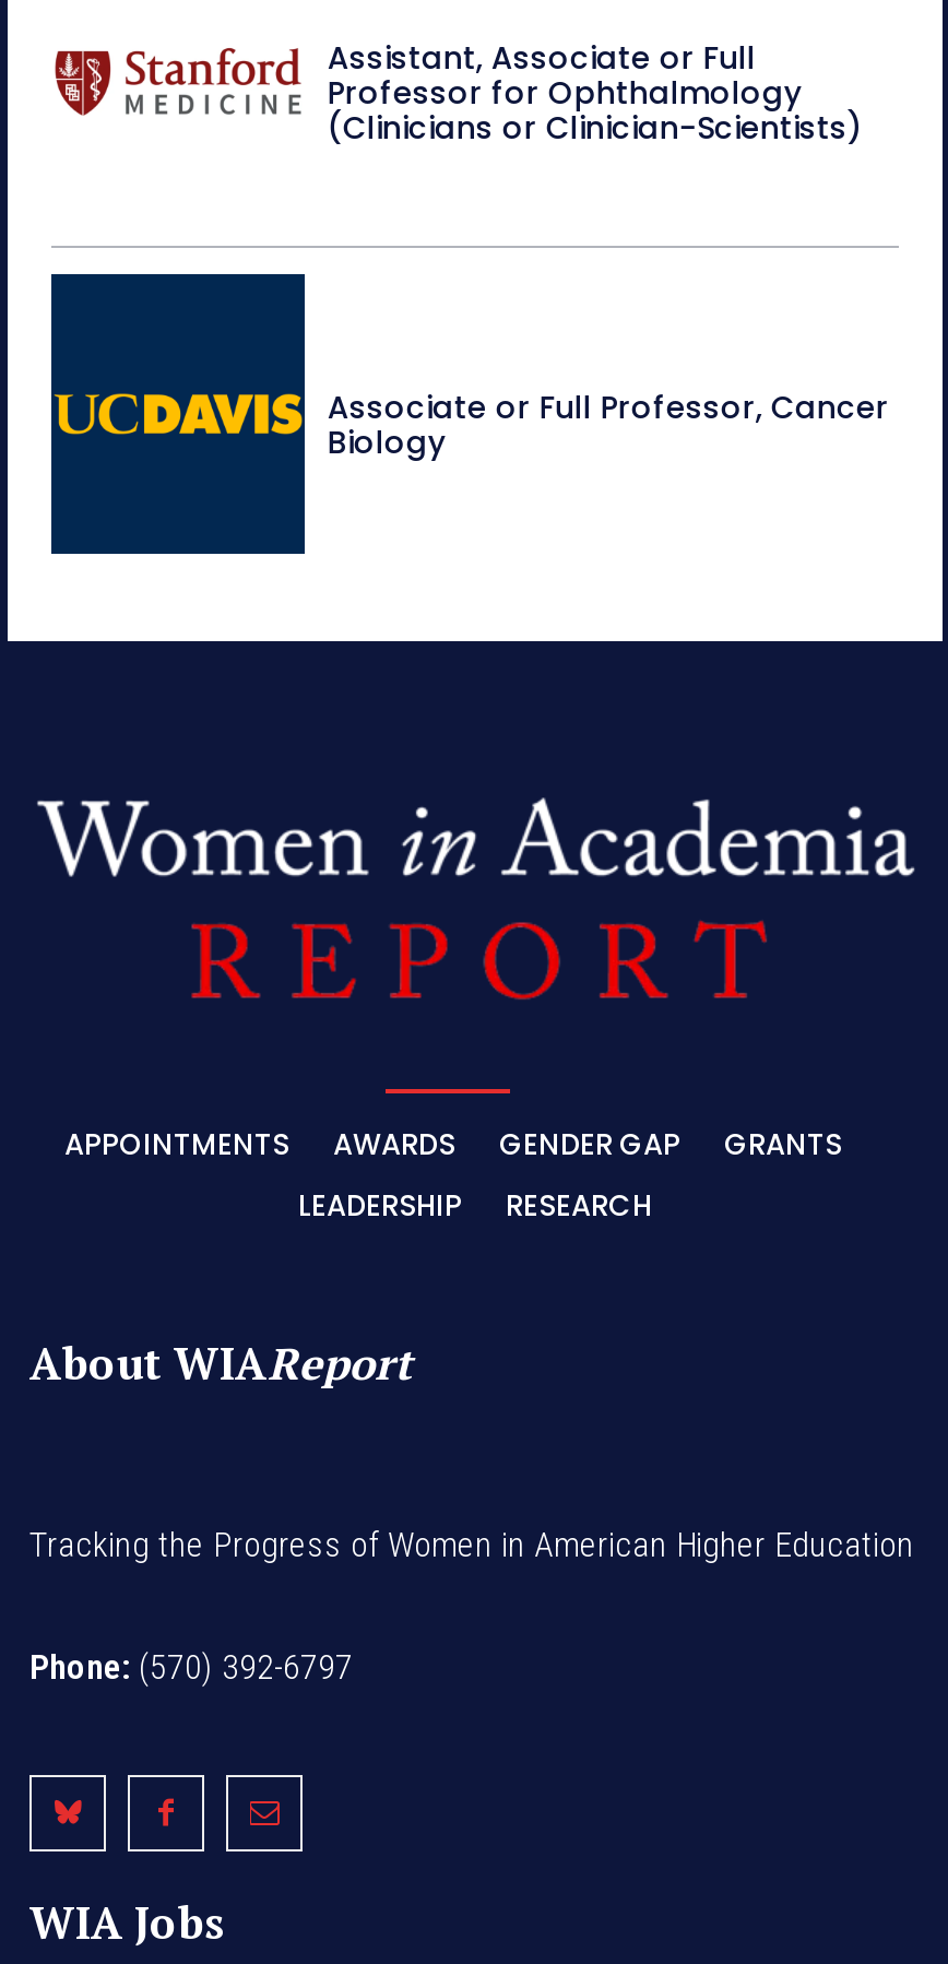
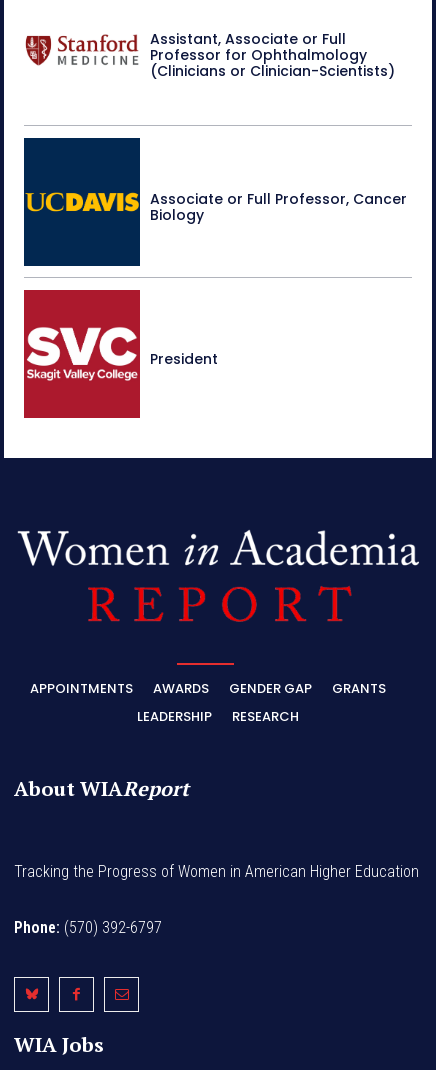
+ [image]
+ President
